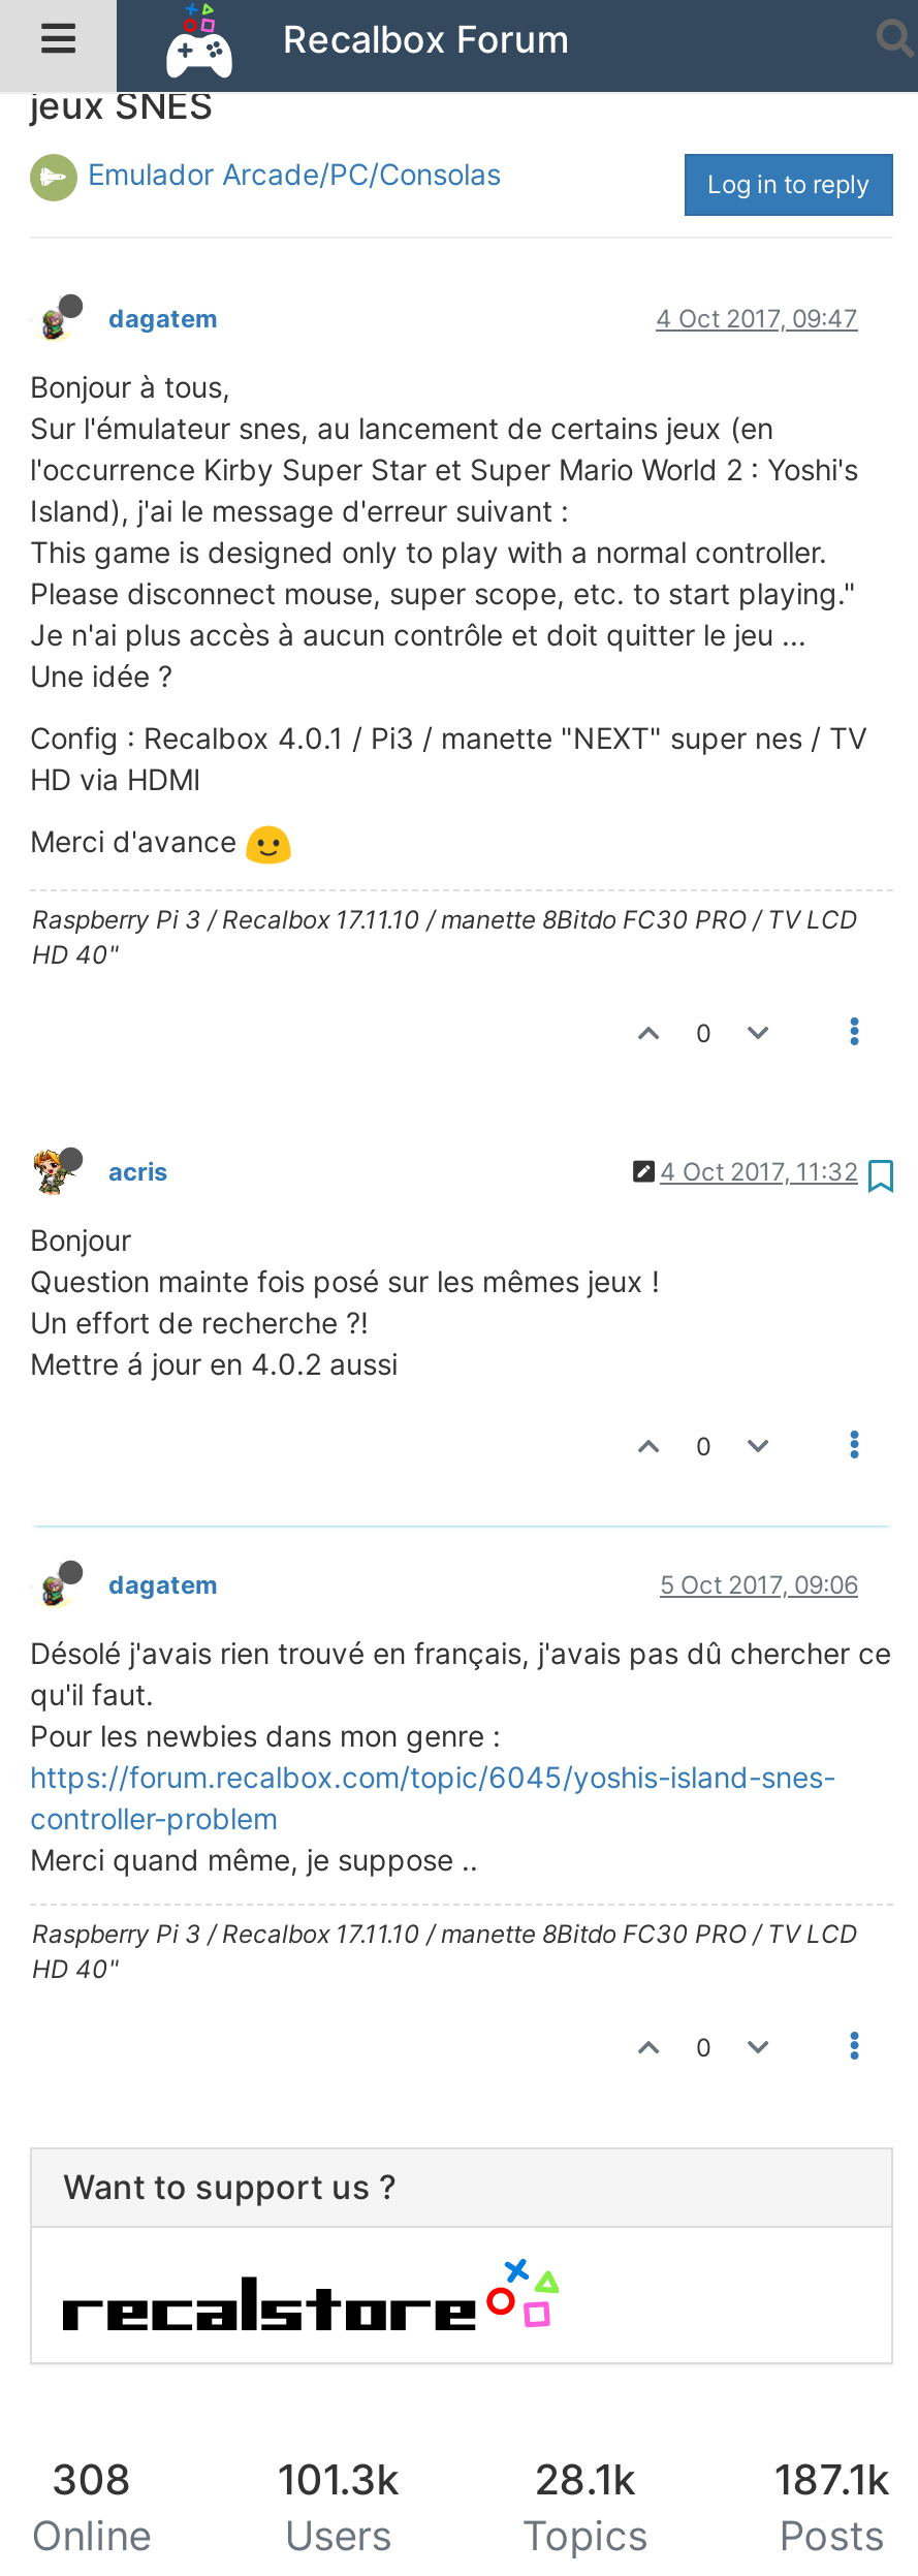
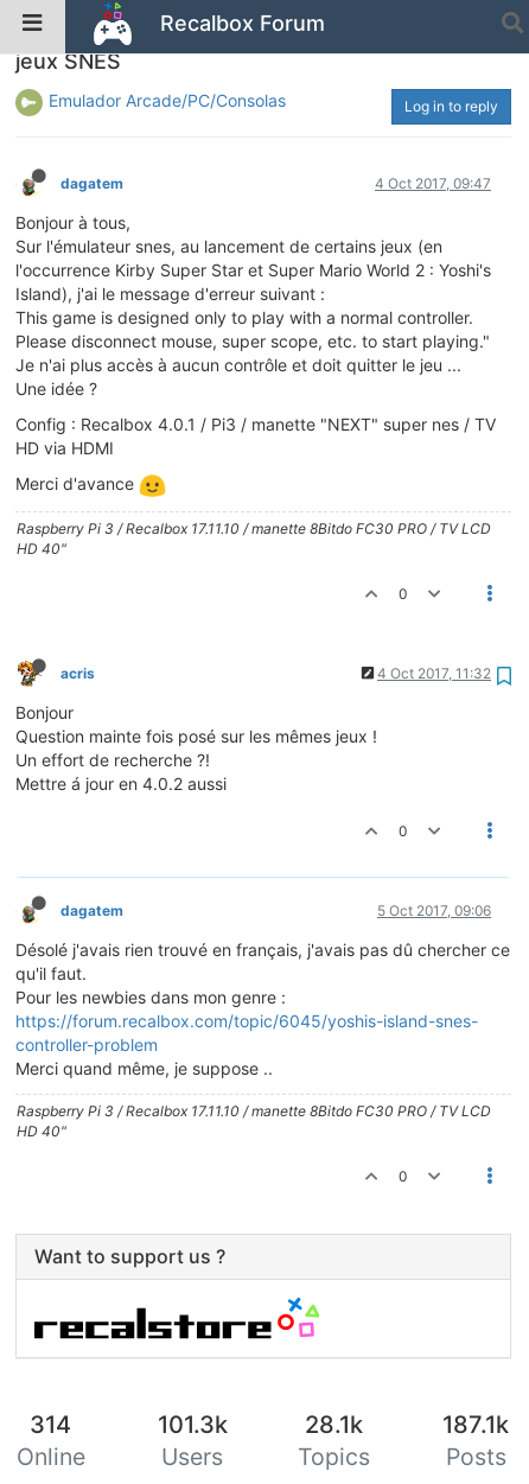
- 308
+ 314
